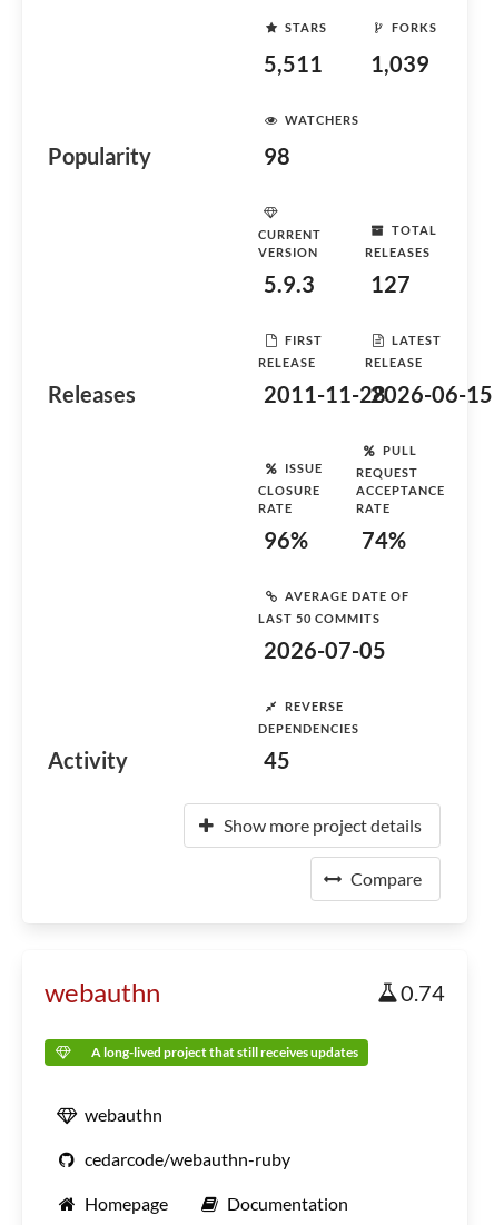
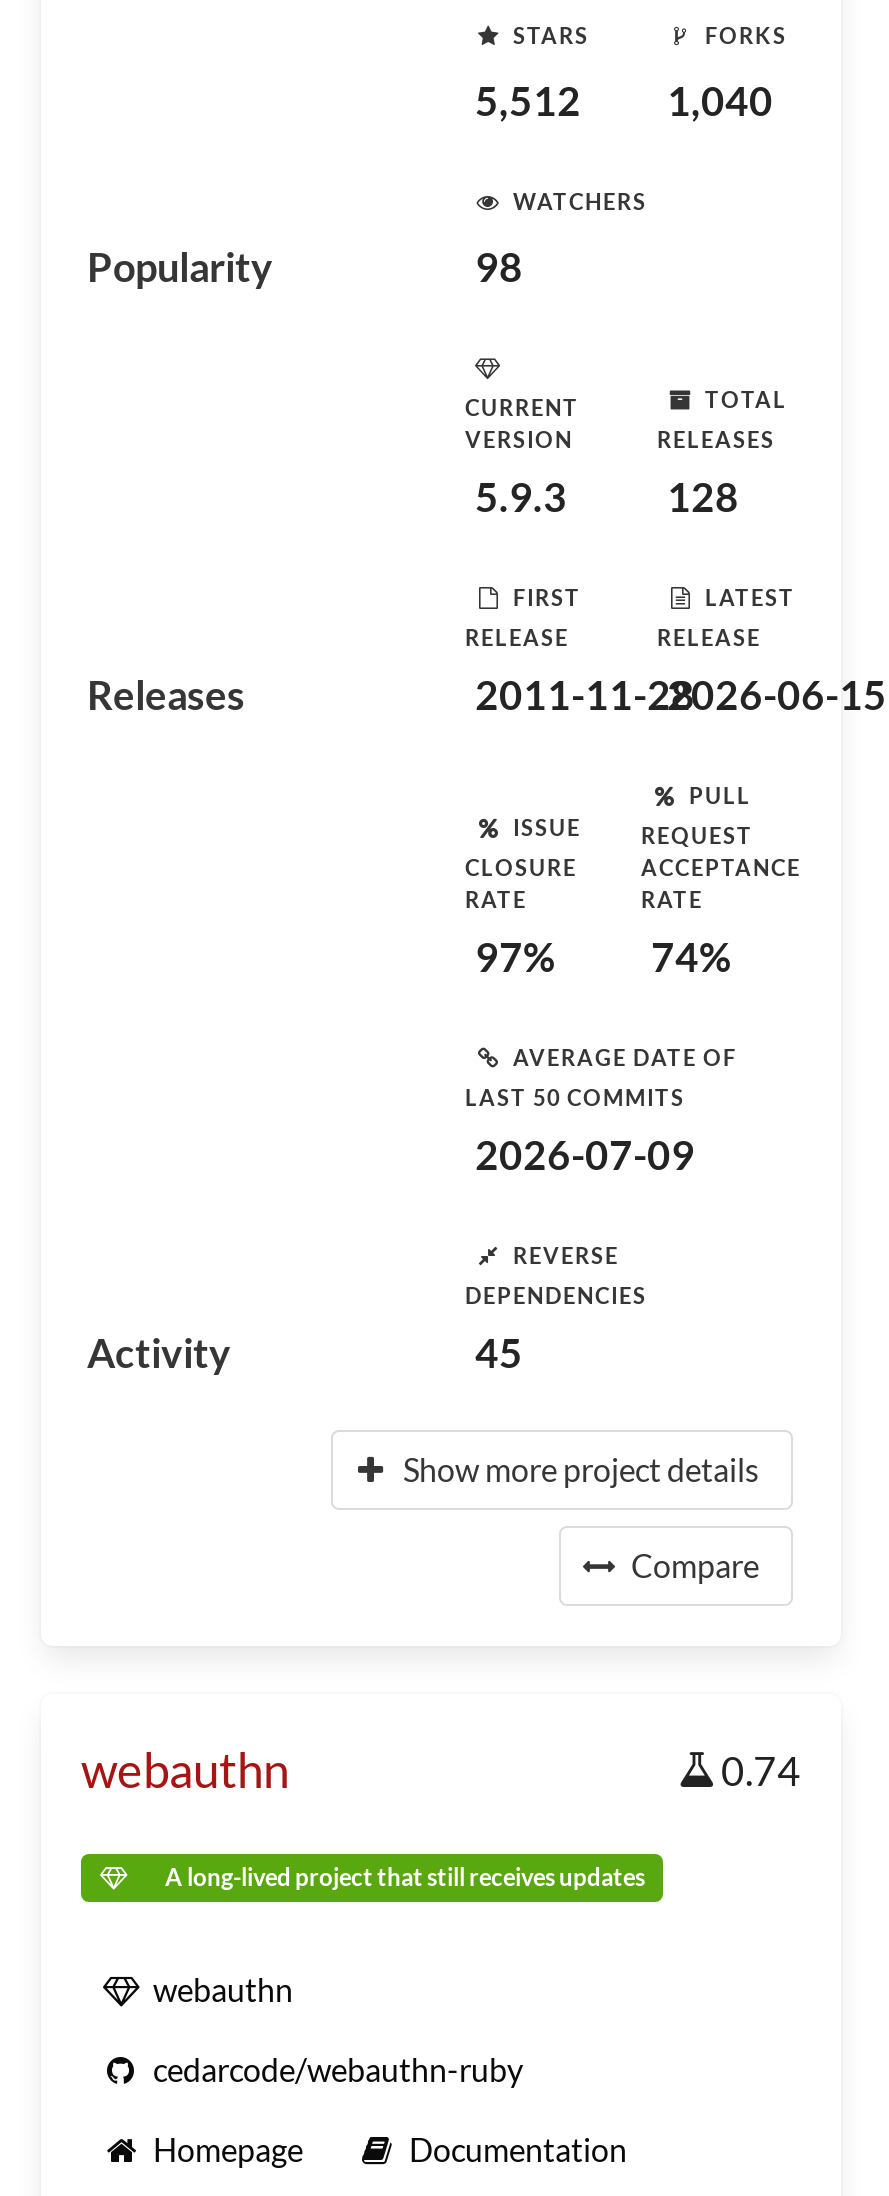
- 5,511
+ 5,512

- 1,039
+ 1,040

- 127
+ 128

- 96% 74%
+ 97% 74%

- 2026-07-05
+ 2026-07-09
